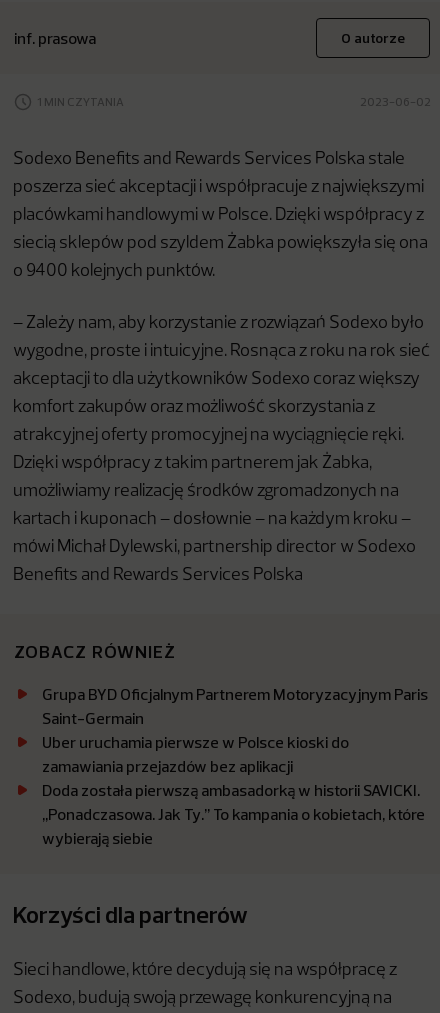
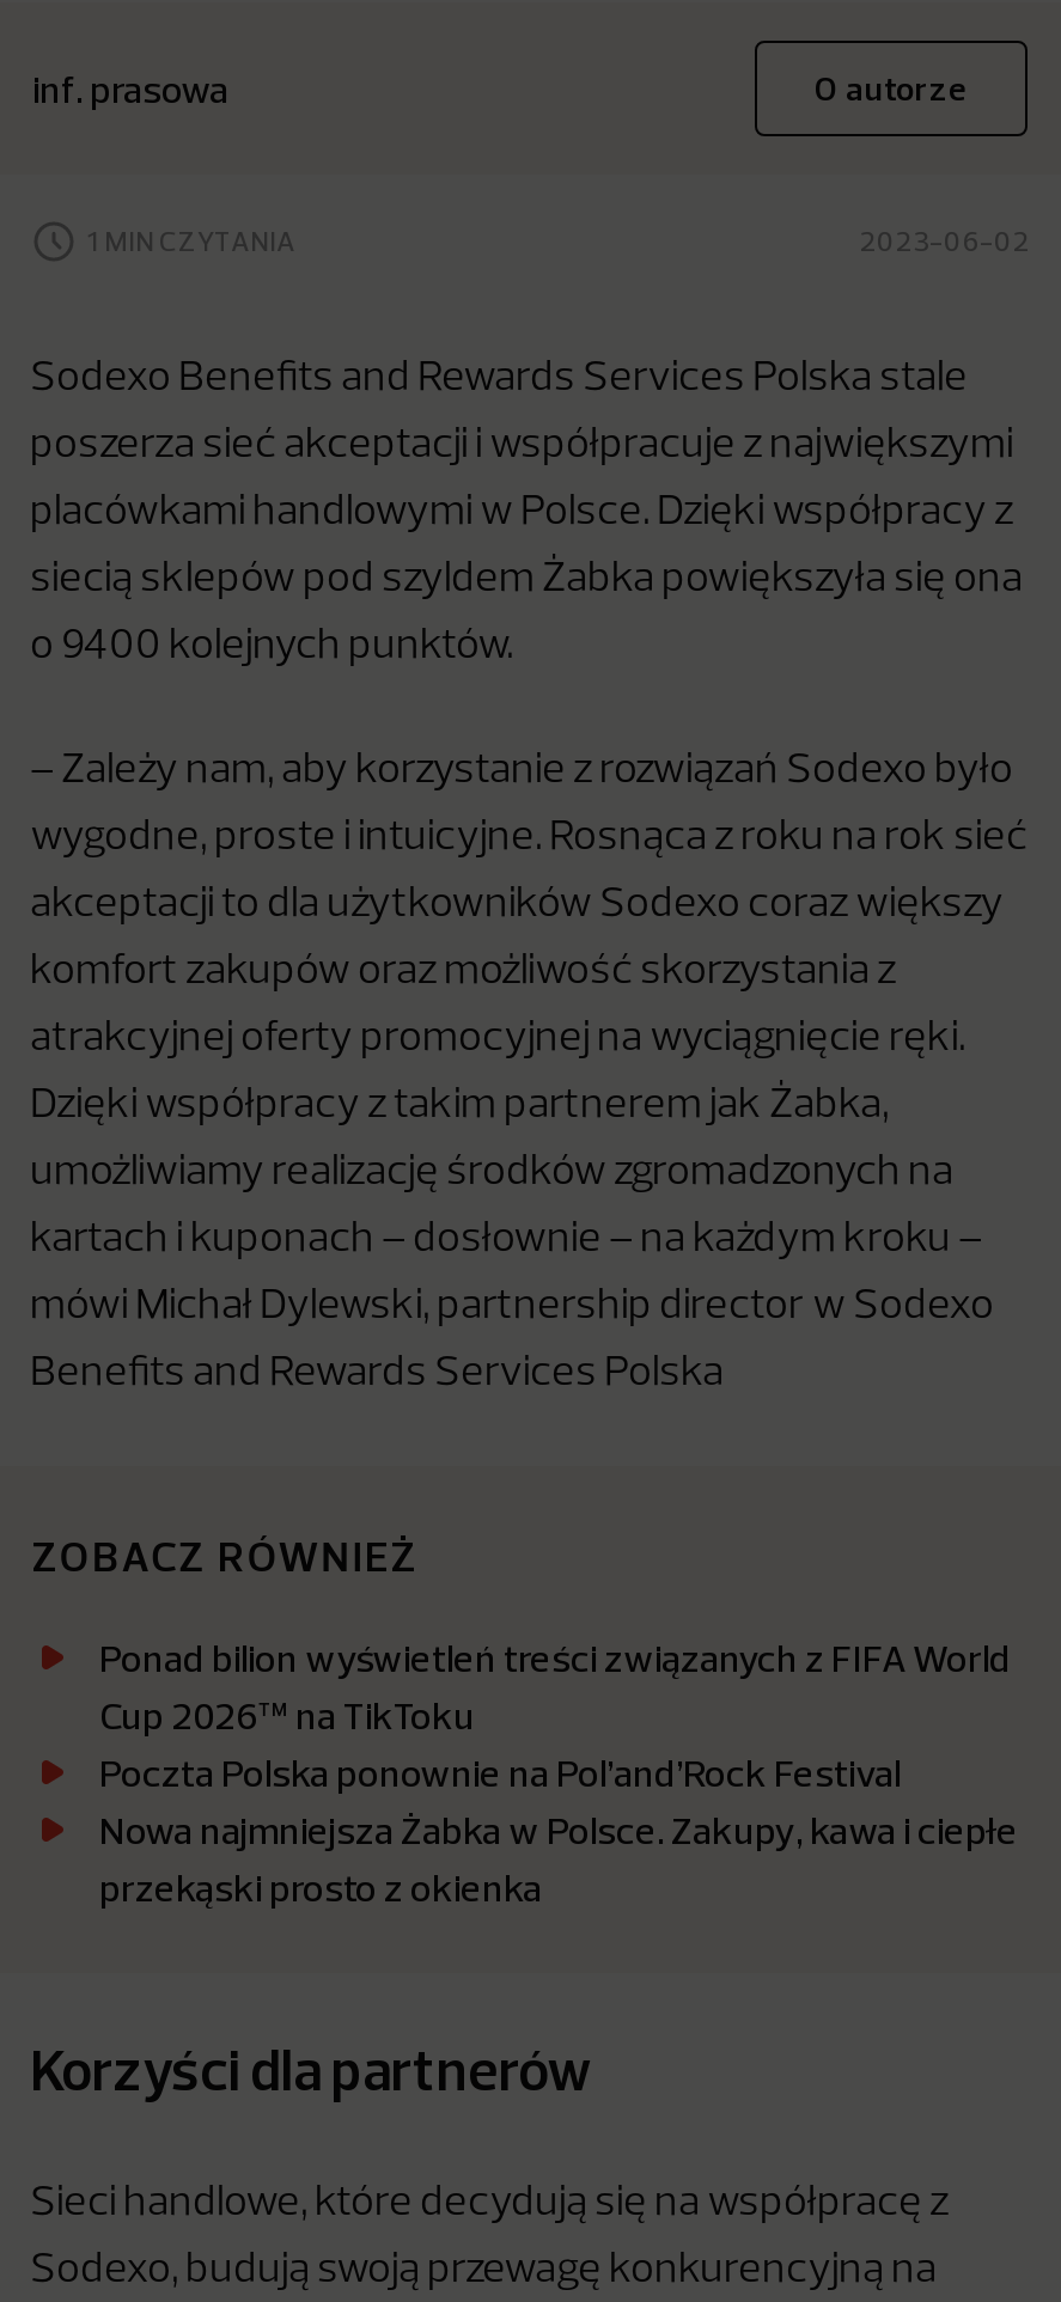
- Grupa BYD Oficjalnym Partnerem Motoryzacyjnym Paris
- Saint-Germain
- Uber uruchamia pierwsze w Polsce kioski do
- zamawiania przejazdów bez aplikacji
- Doda została pierwszą ambasadorką w historii SAVICKI.
- ,,Ponadczasowa. Jak Ty.’’ To kampania o kobietach, które
- wybierają siebie
+ Ponad bilion wyświetleń treści związanych z FIFA World
+ Cup 2026™ na TikToku
+ Poczta Polska ponownie na Pol’and’Rock Festival
+ Nowa najmniejsza Żabka w Polsce. Zakupy, kawa i ciepłe
+ przekąski prosto z okienka
